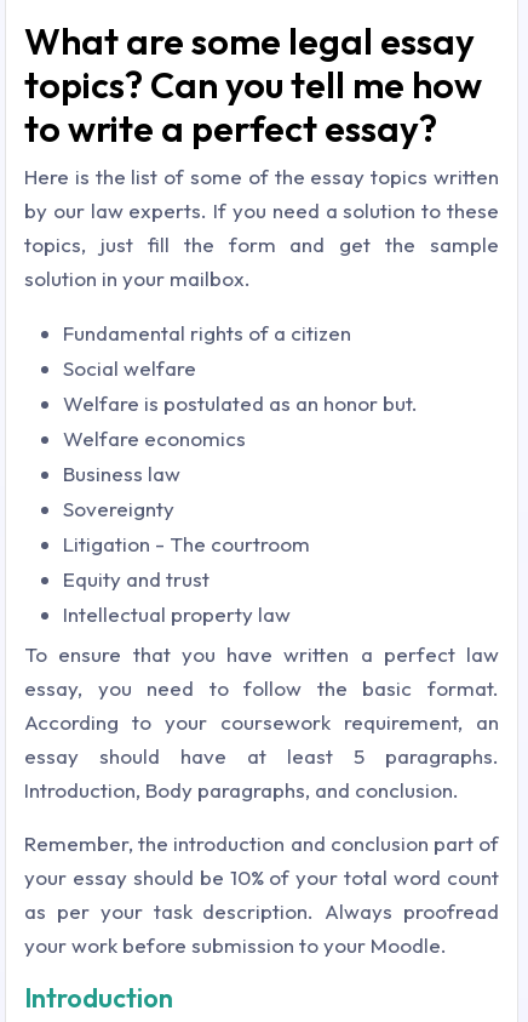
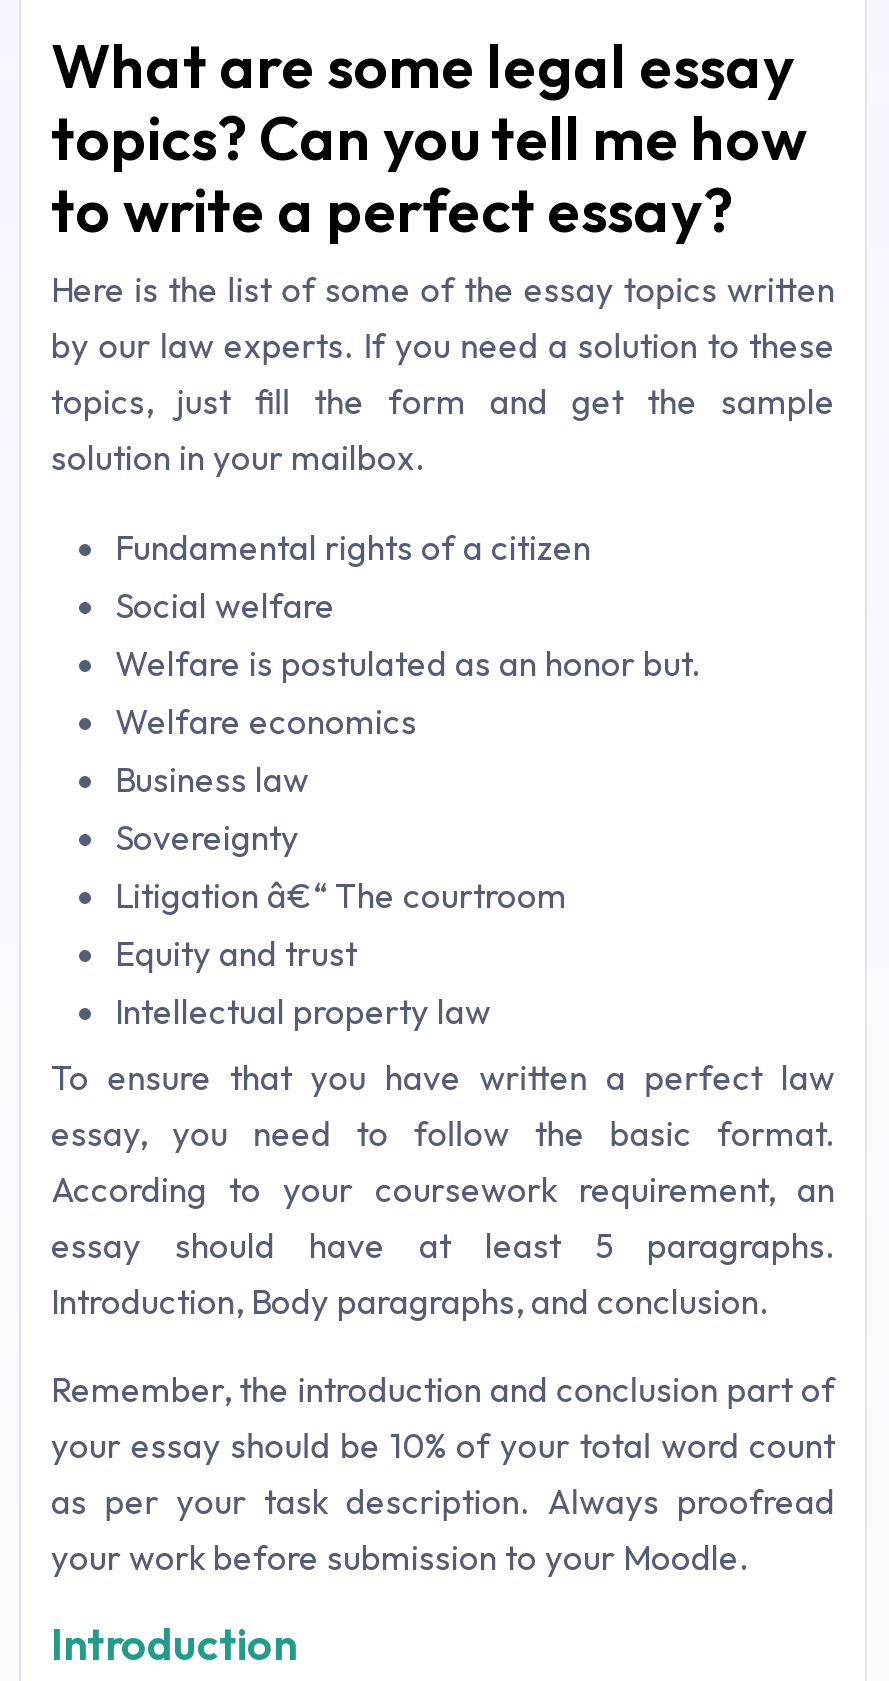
- Litigation - The courtroom
+ Litigation â€“ The courtroom
